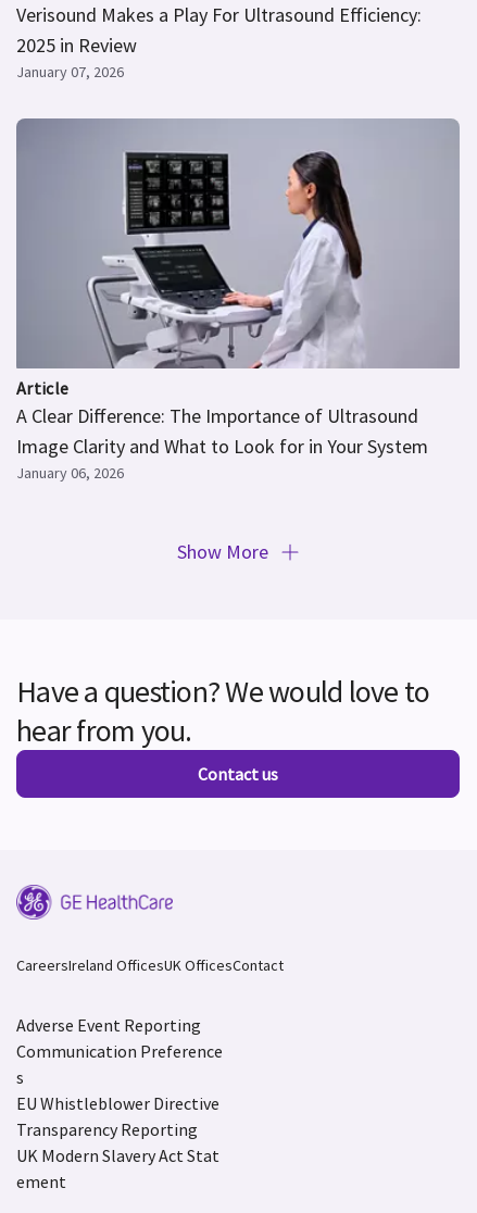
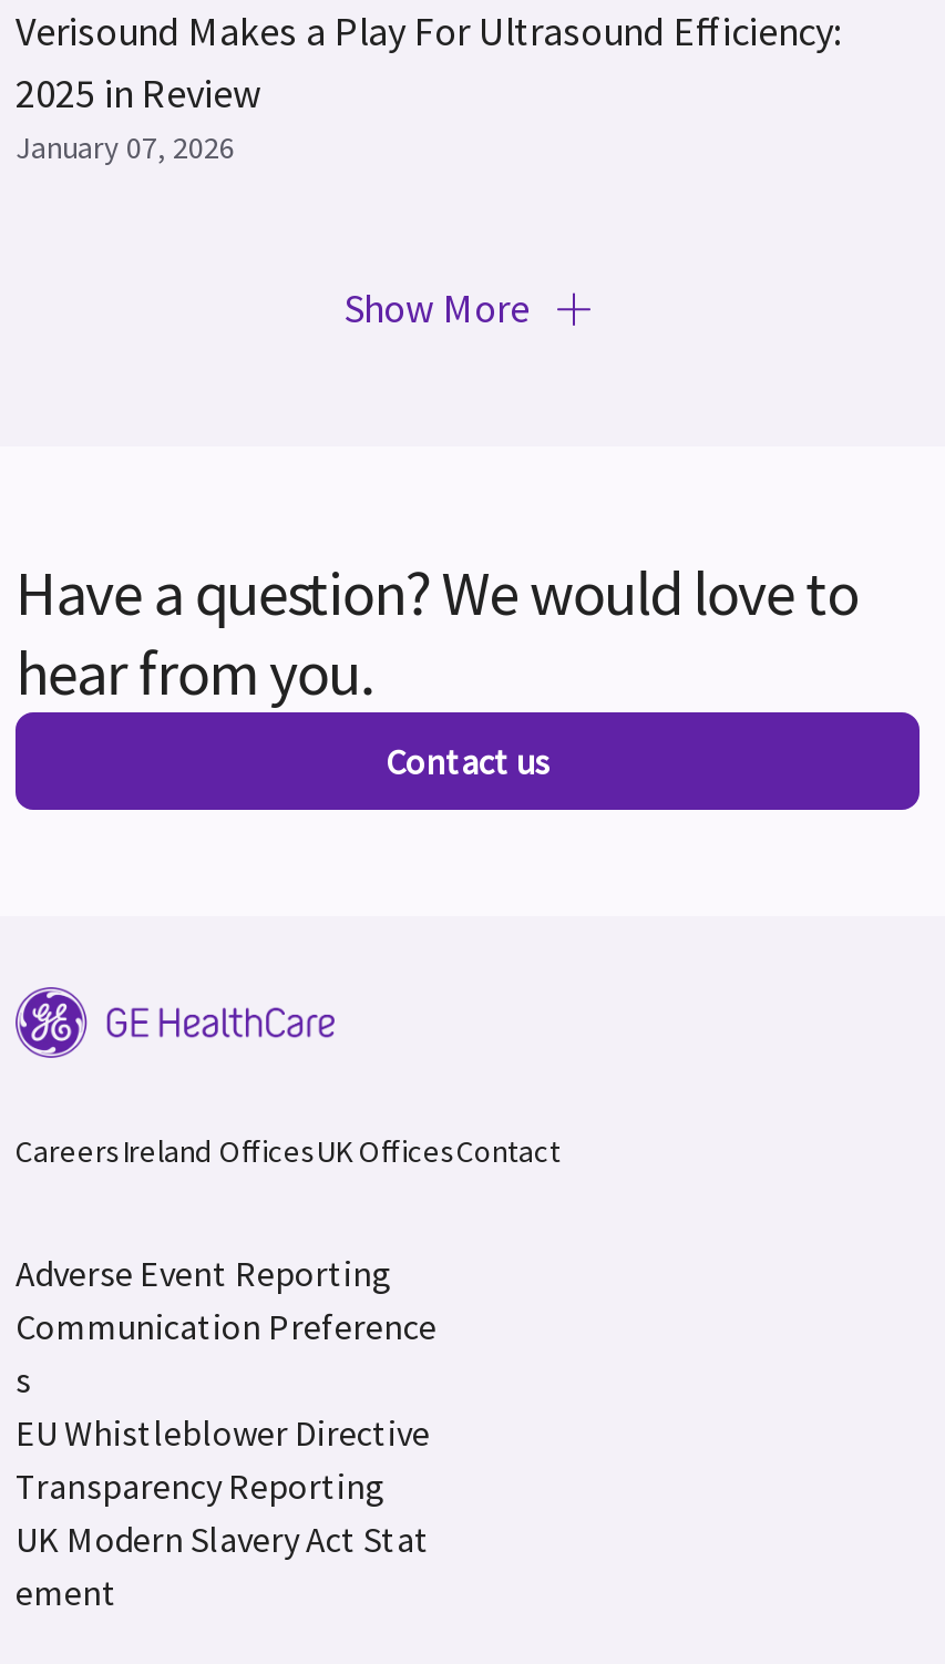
- [image]
- Article
- A Clear Difference: The Importance of Ultrasound
- Image Clarity and What to Look for in Your System
- January 06, 2026
